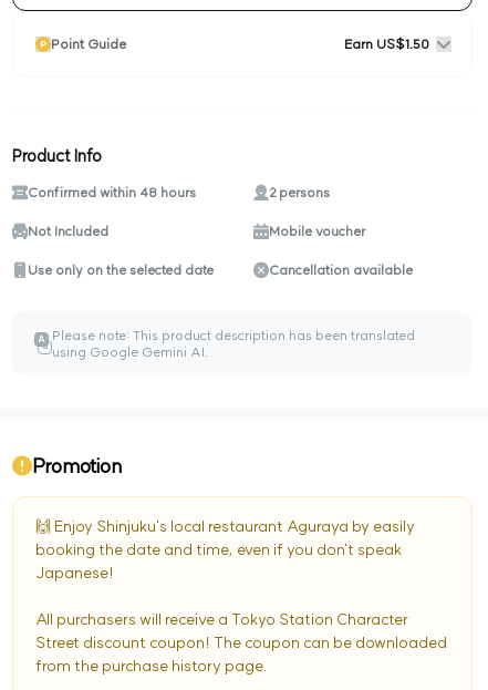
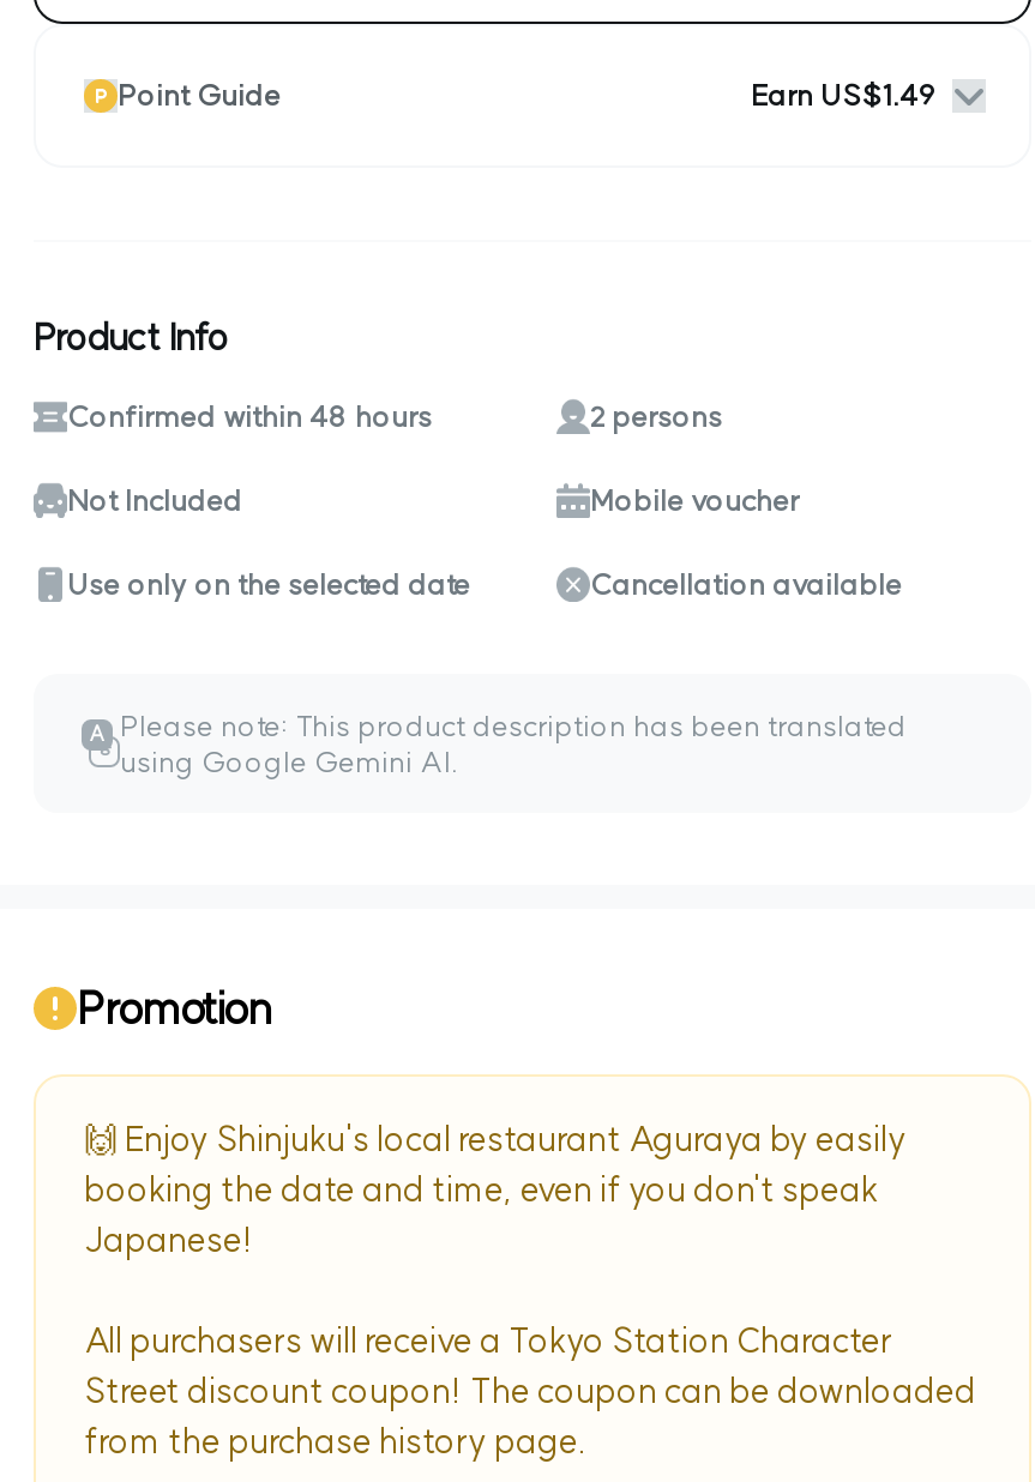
- Earn US$1.50
+ Earn US$1.49
